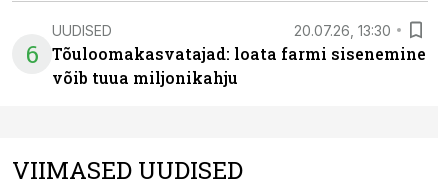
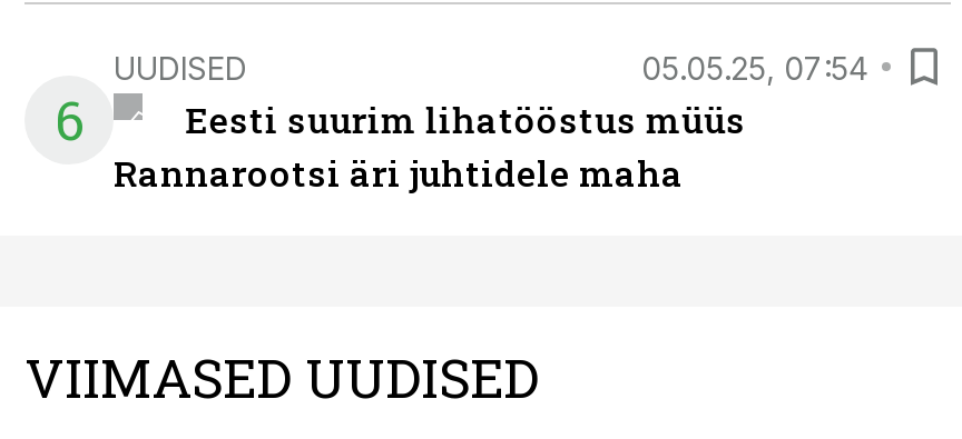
- 20.07.26, 13:30
- Tõuloomakasvatajad: loata farmi sisenemine
- võib tuua miljonikahju
+ 05.05.25, 07:54
+ Eesti suurim lihatööstus müüs
+ Rannarootsi äri juhtidele maha
